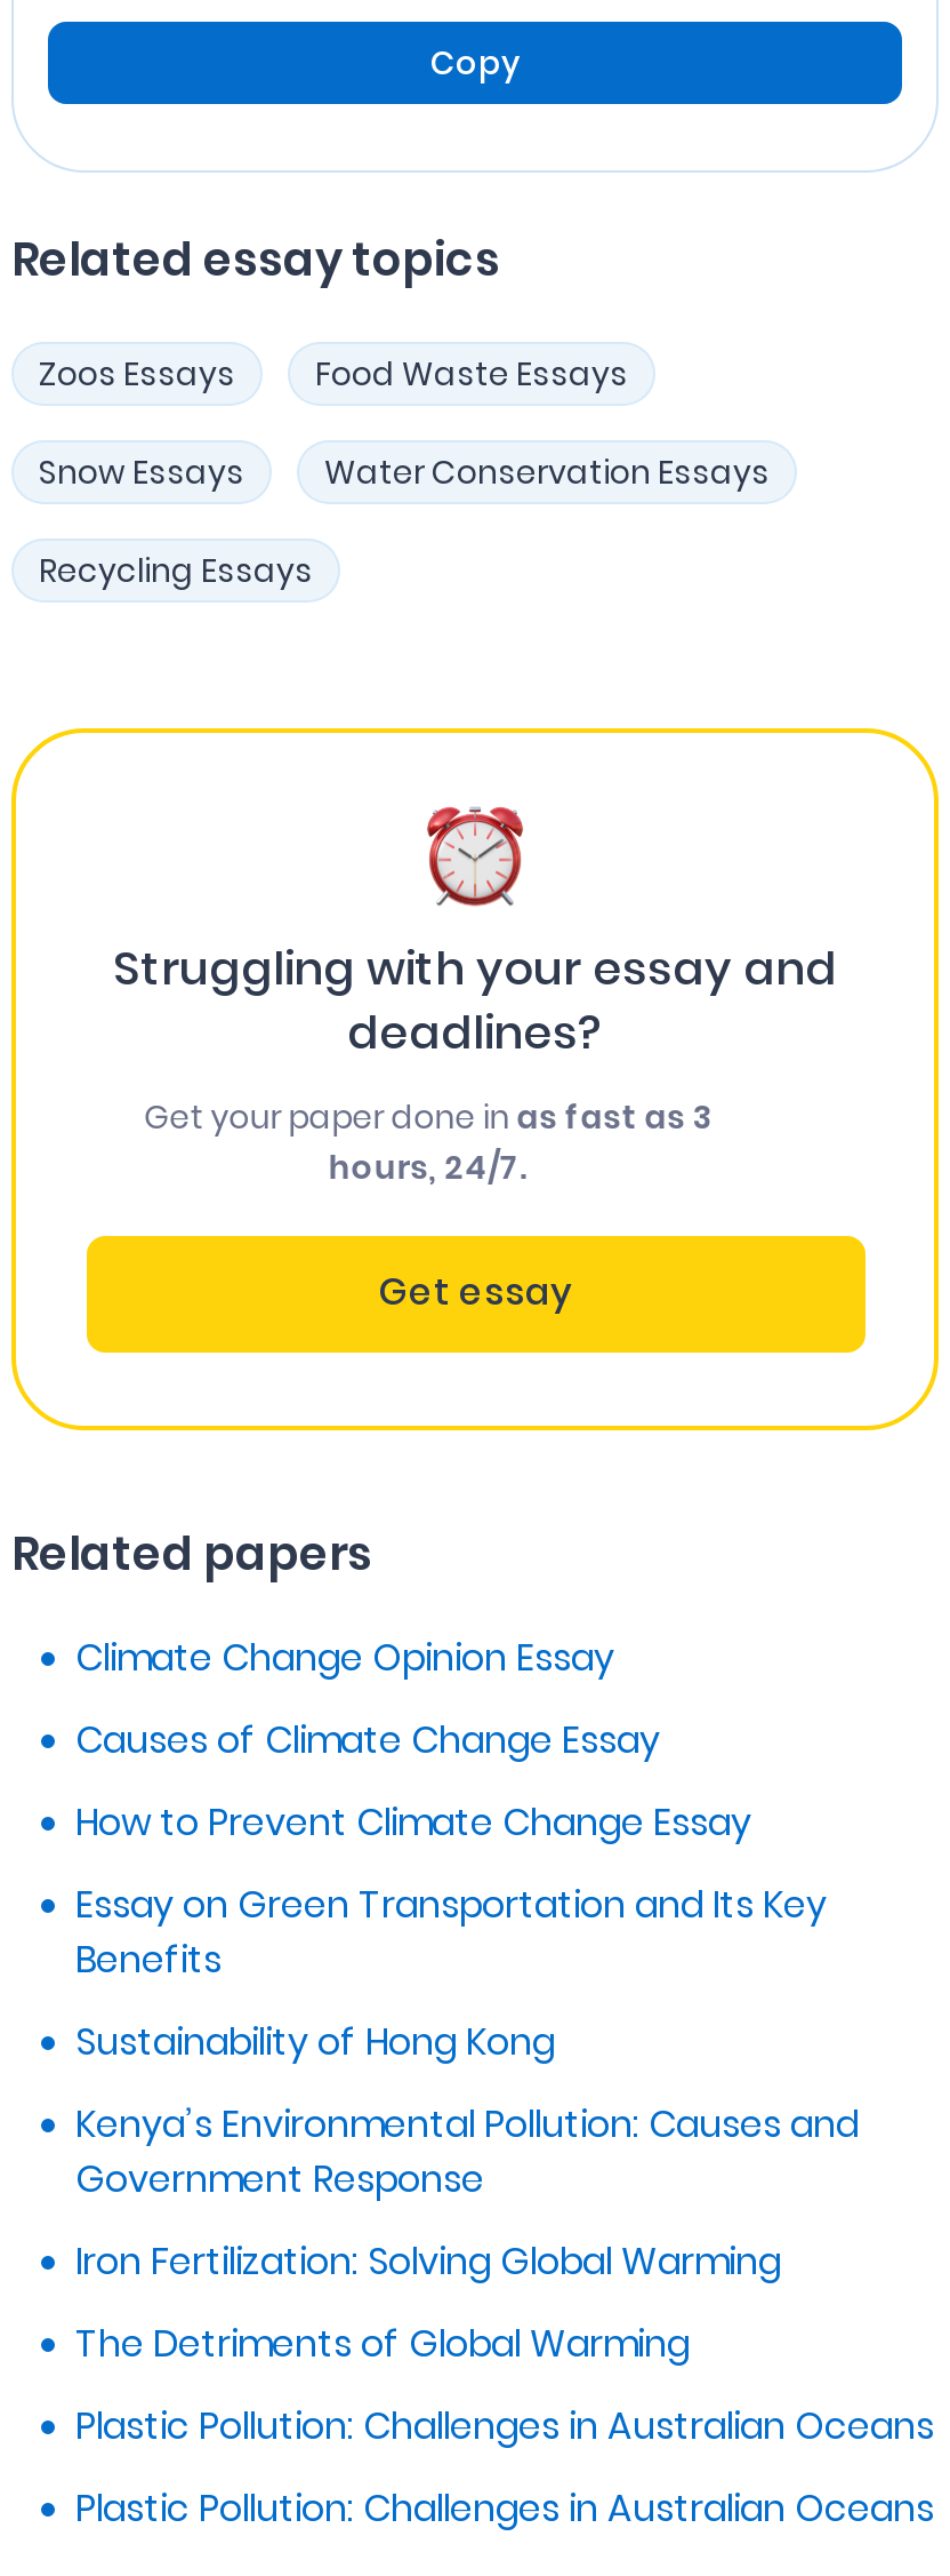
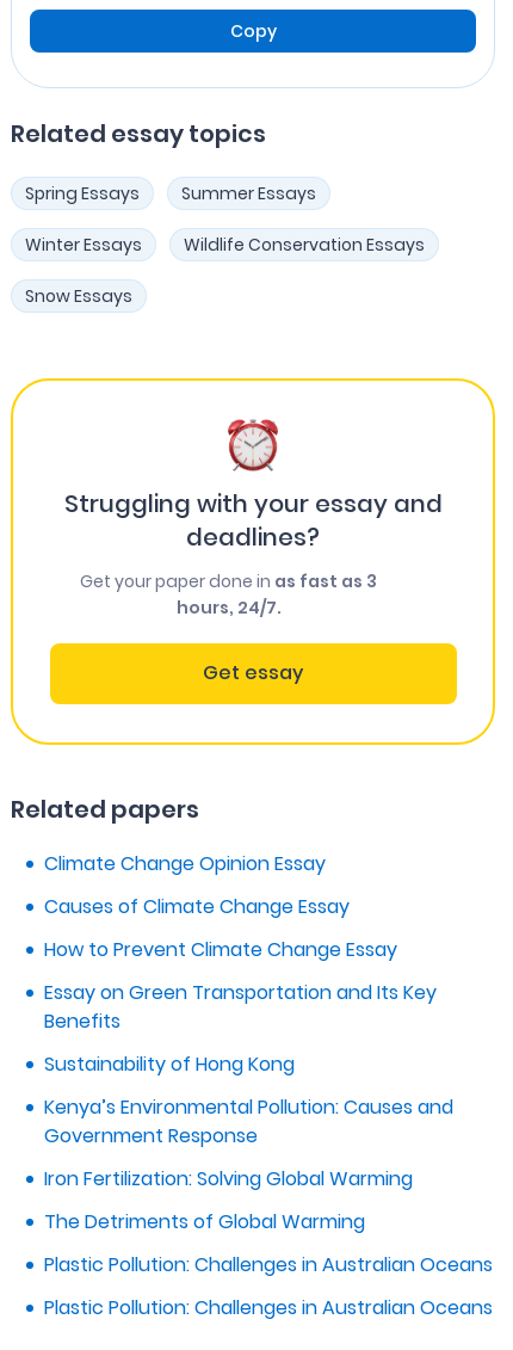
- Zoos Essays
- Food Waste Essays
+ Spring Essays
+ Summer Essays
+ Winter Essays
+ Wildlife Conservation Essays

- Water Conservation Essays
- Recycling Essays

moved down: Snow Essays
